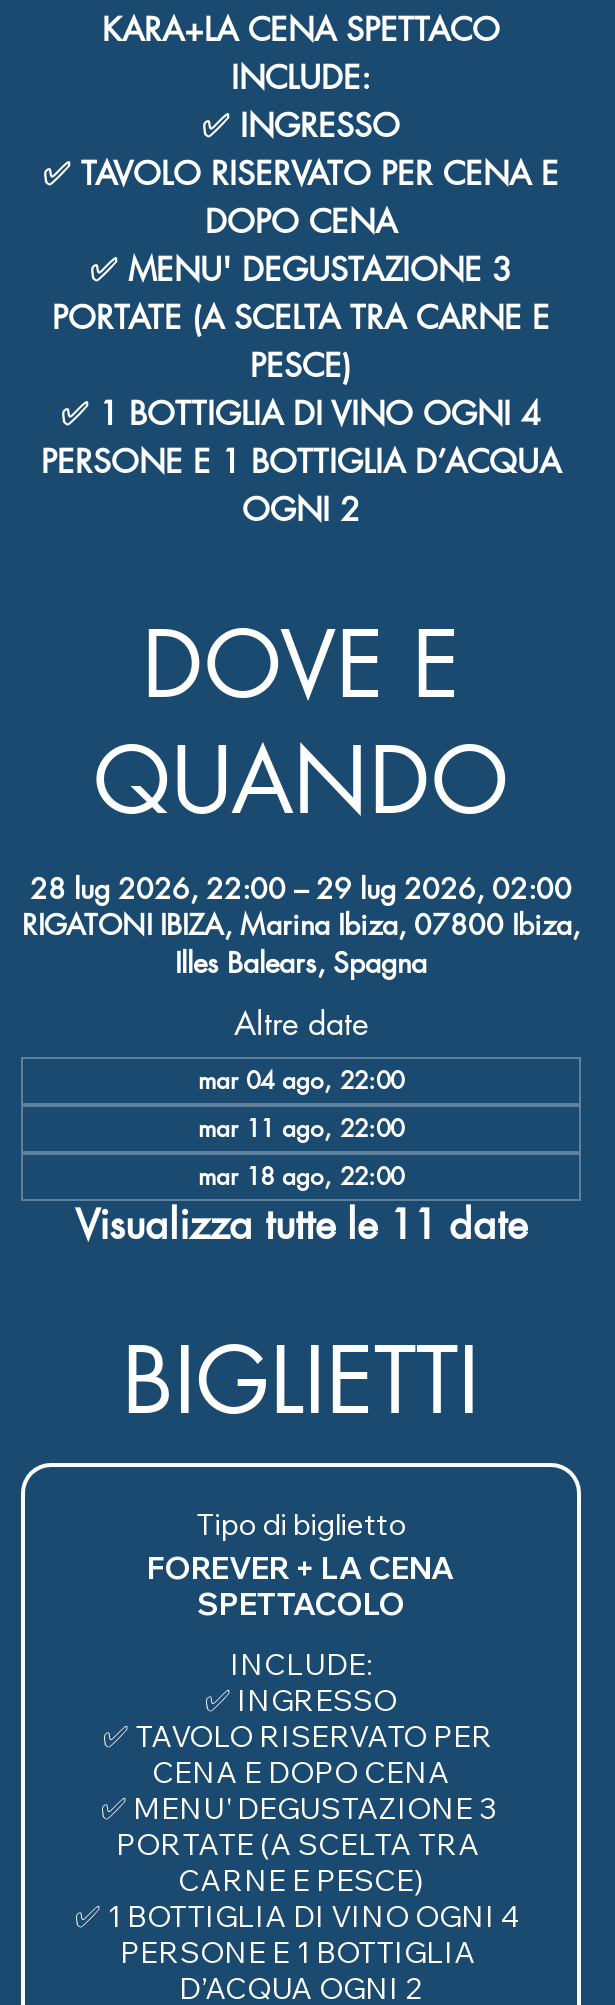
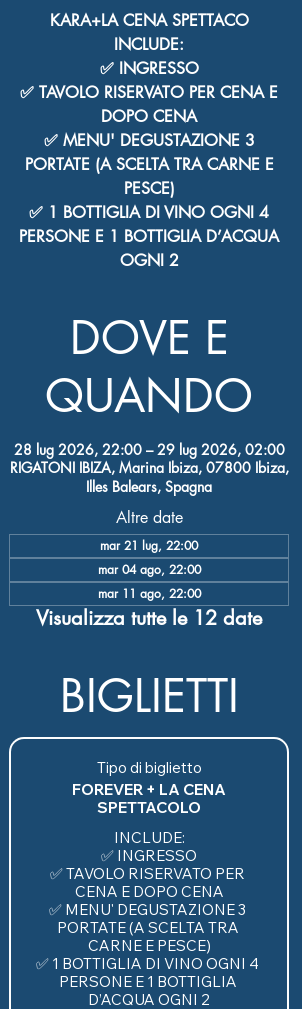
+ mar 21 lug, 22:00

moved down: mar 04 ago, 22:00 | mar 11 ago, 22:00

- mar 18 ago, 22:00
- Visualizza tutte le 11 date
+ Visualizza tutte le 12 date
